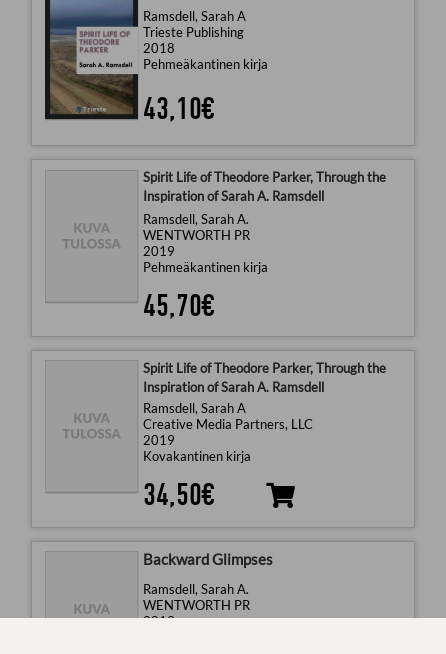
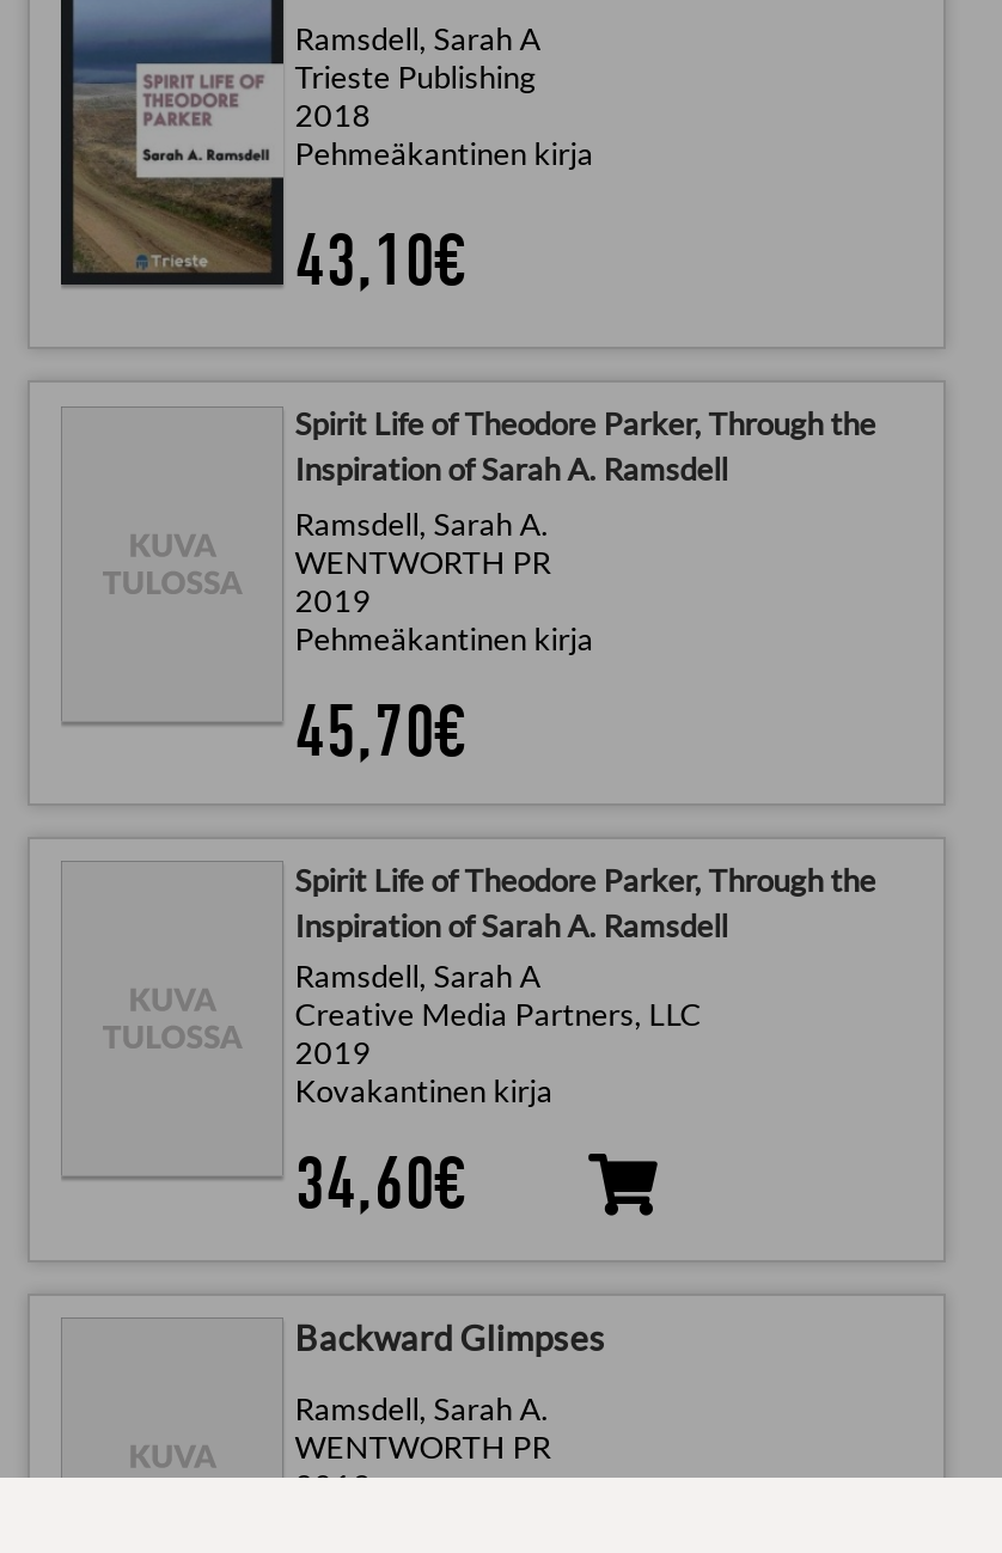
- 34,50€
+ 34,60€
